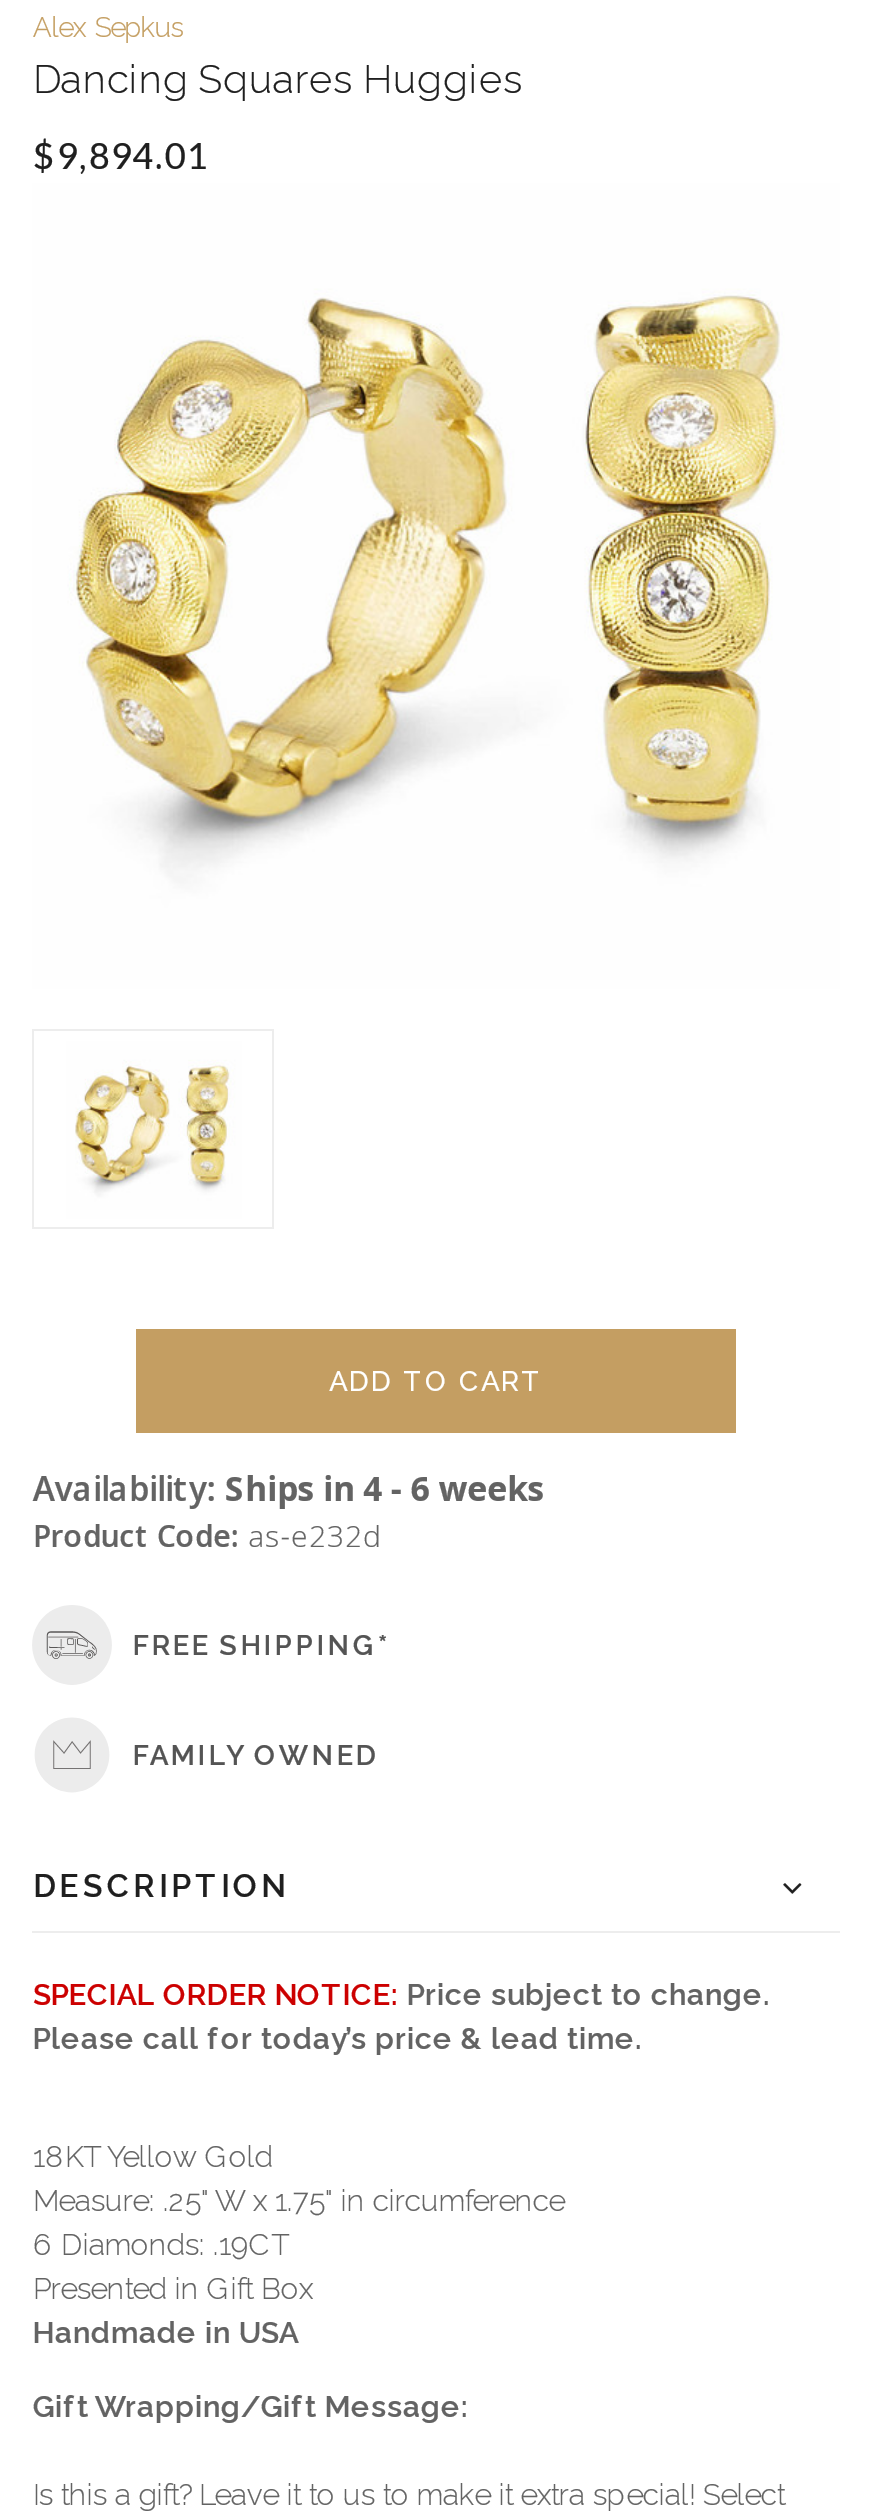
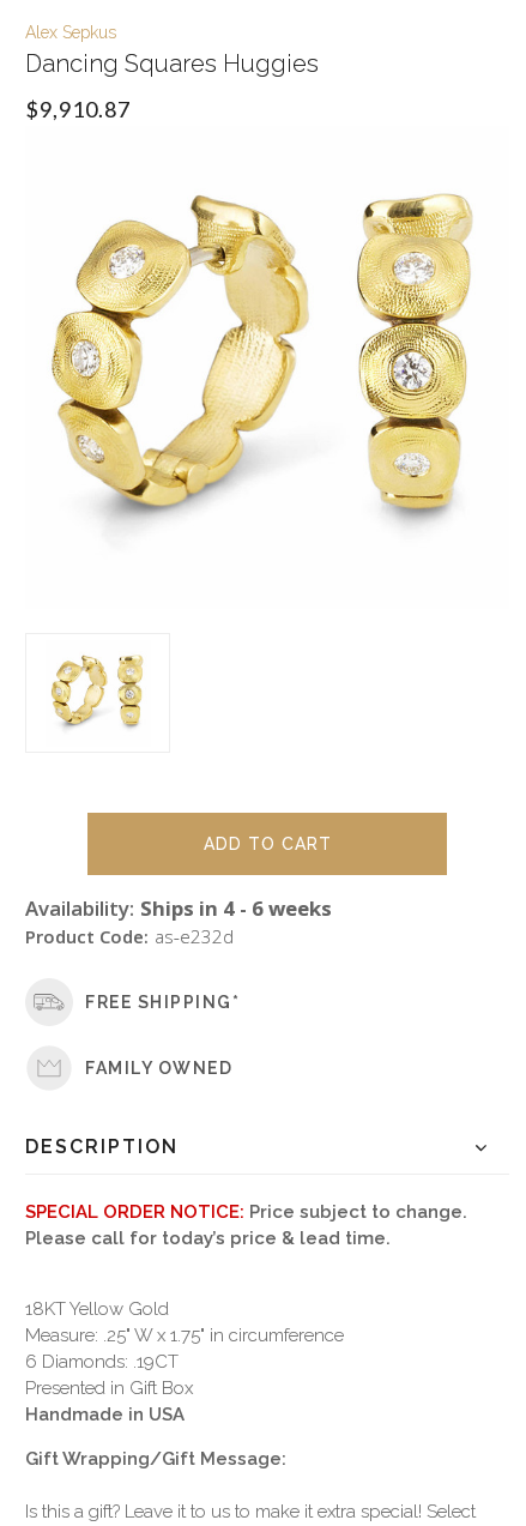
- $9,894.01
+ $9,910.87
